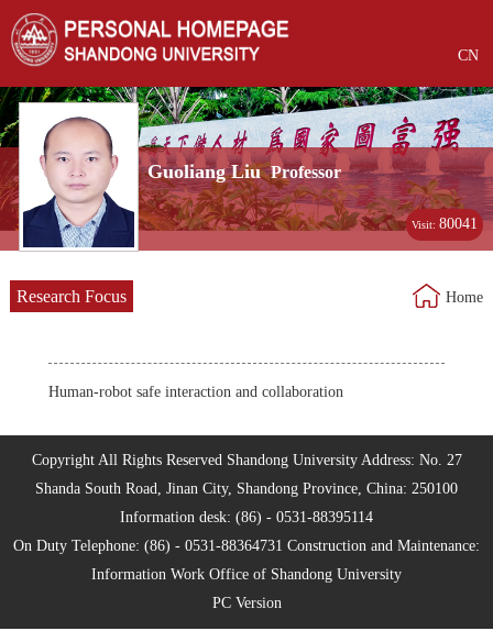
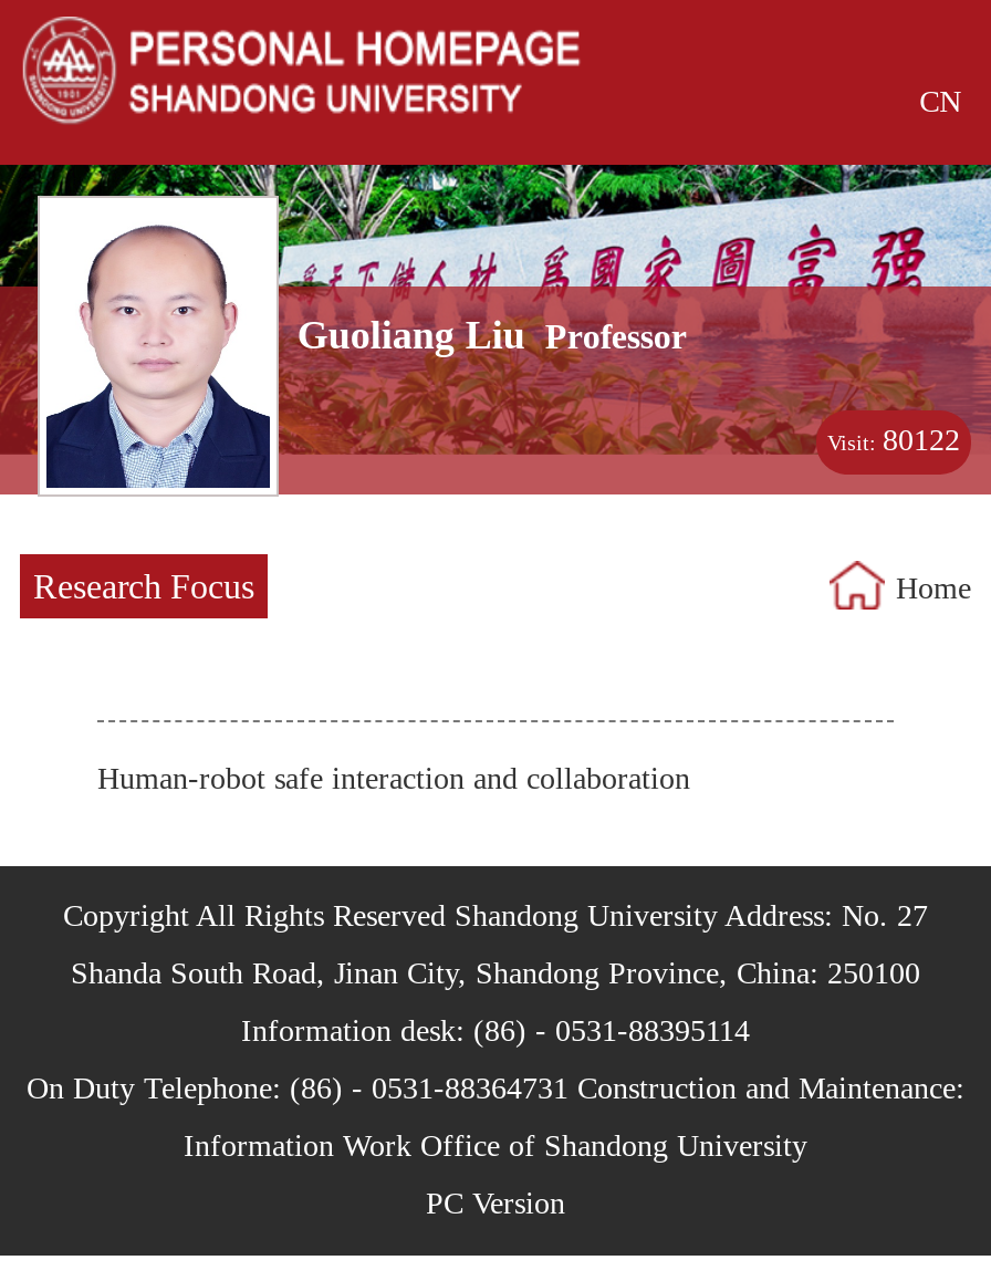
- Visit: 80041
+ Visit: 80122
